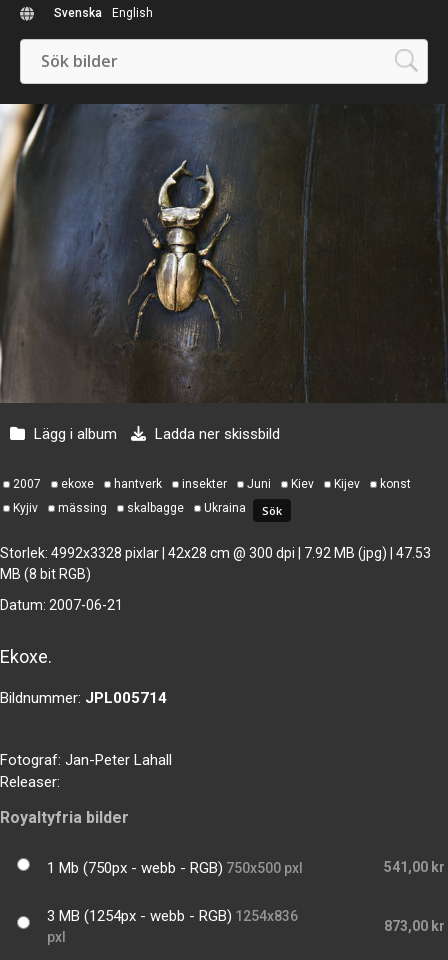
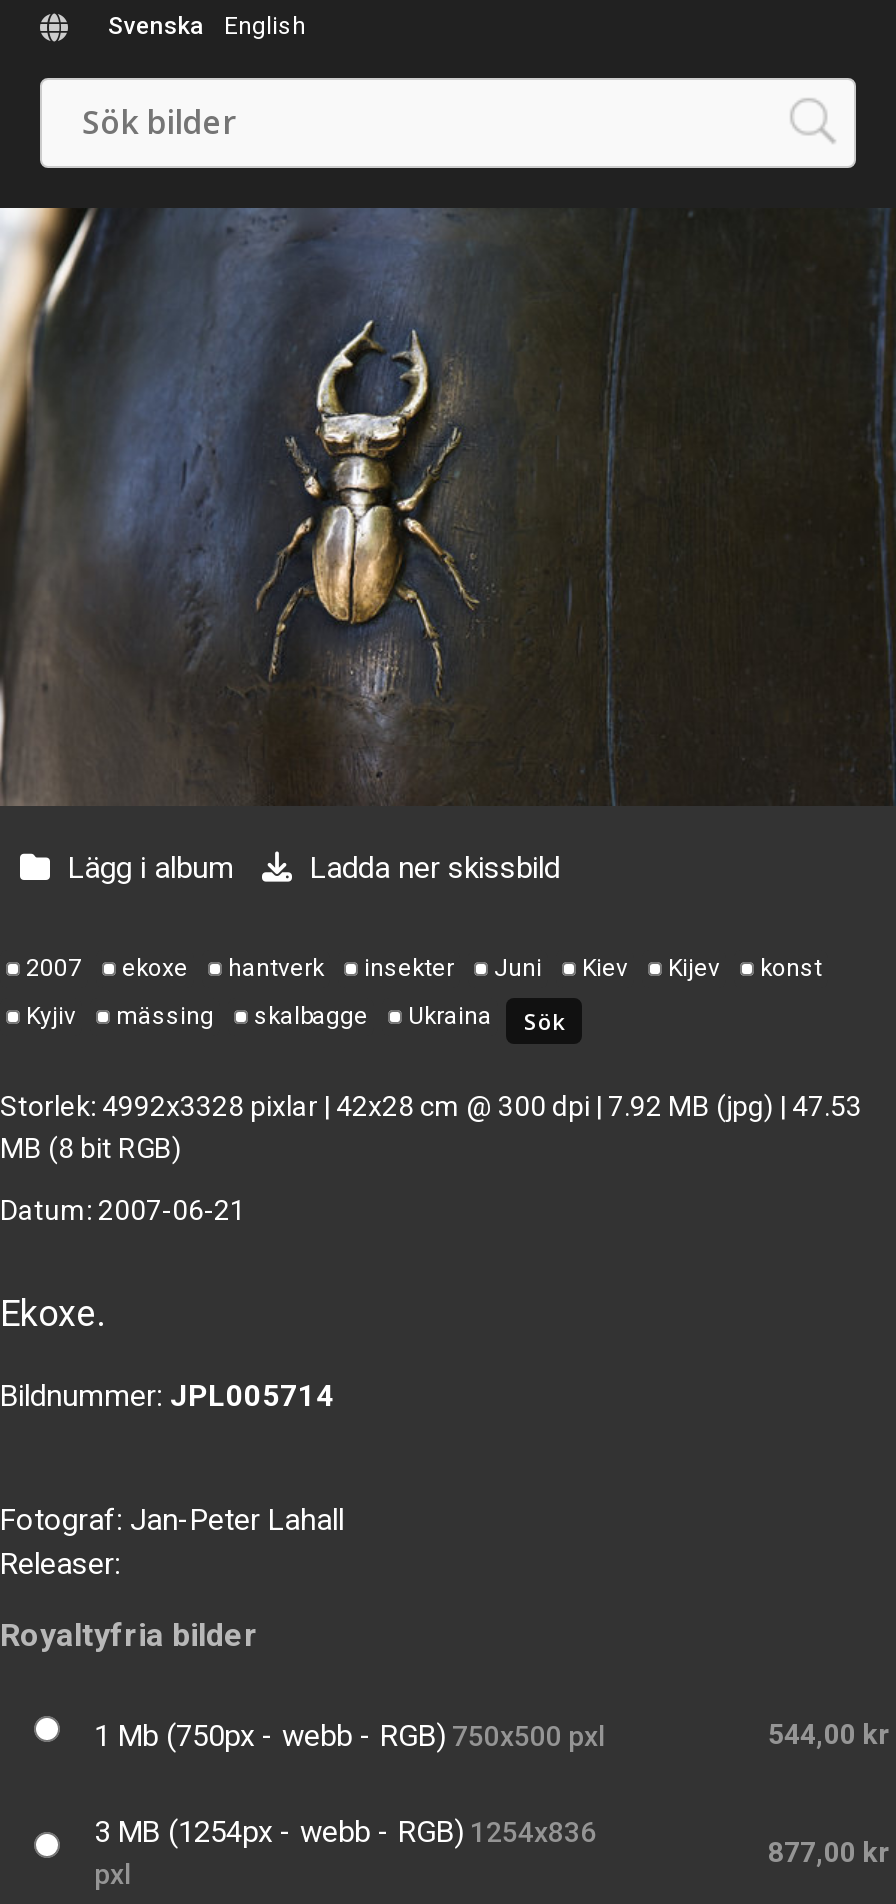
- 541,00 kr
+ 544,00 kr

- 873,00 kr
+ 877,00 kr
